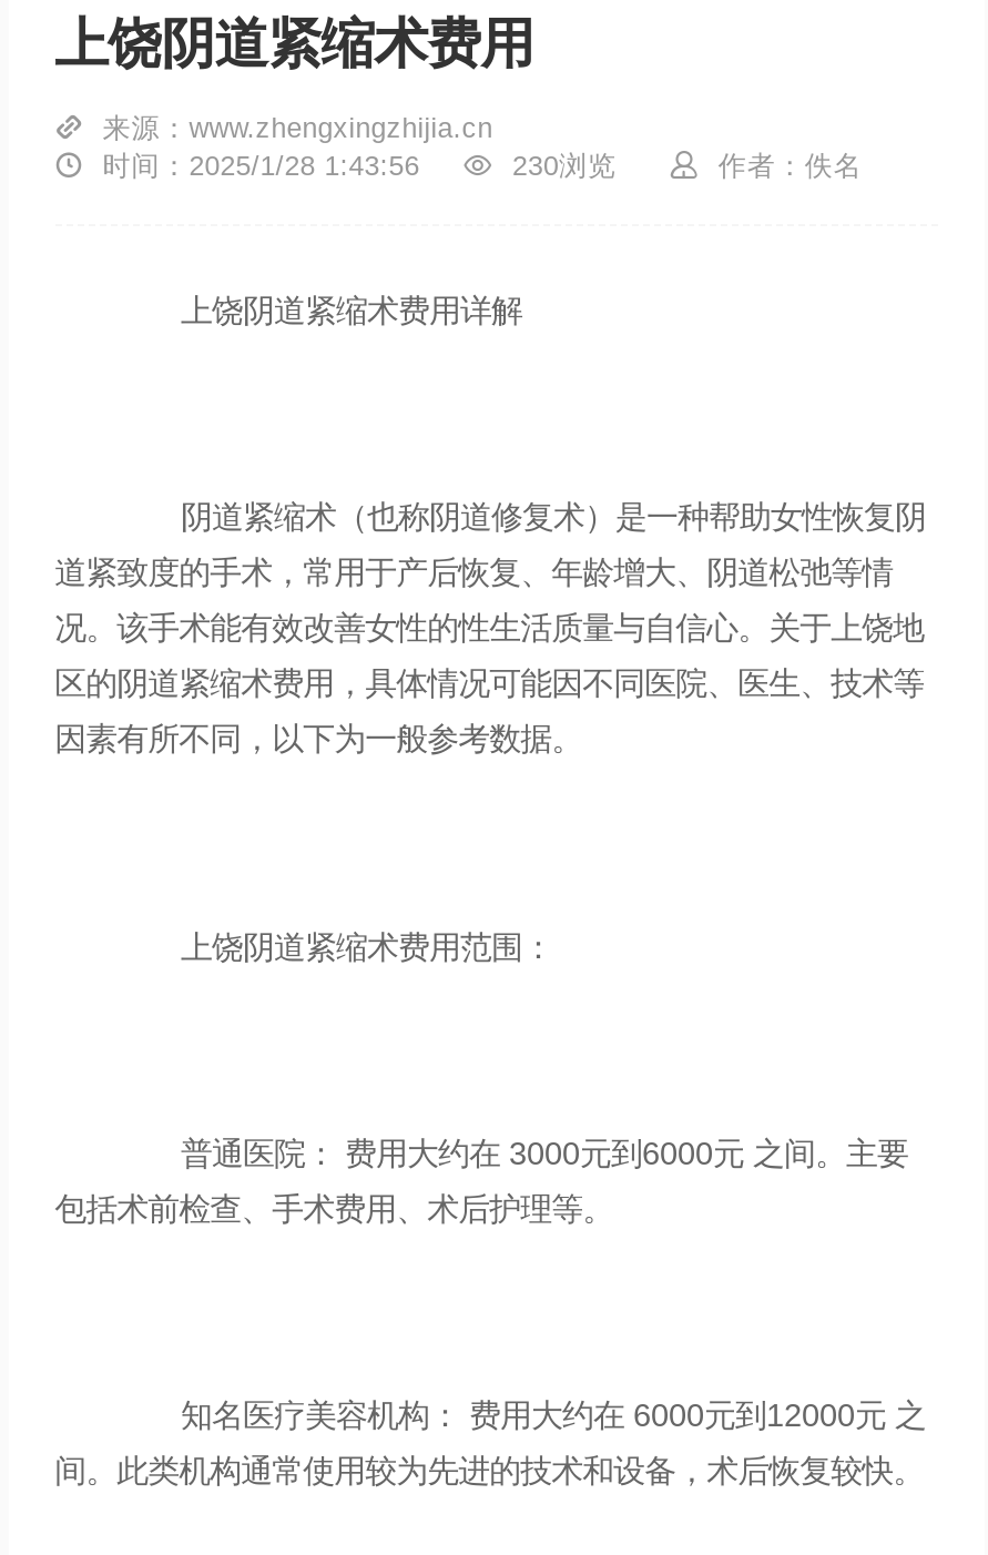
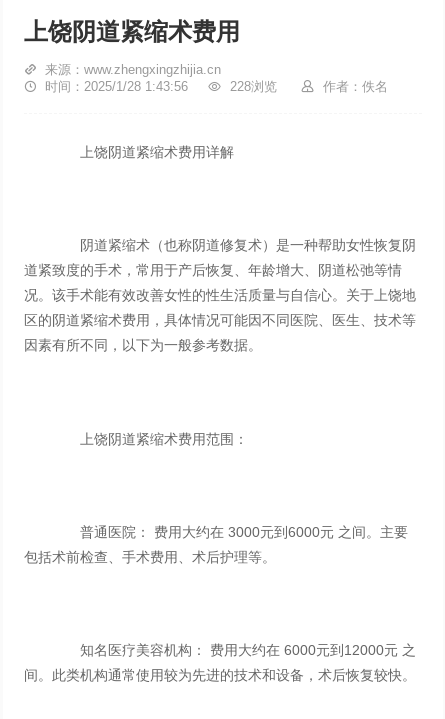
- 230浏览
+ 228浏览
